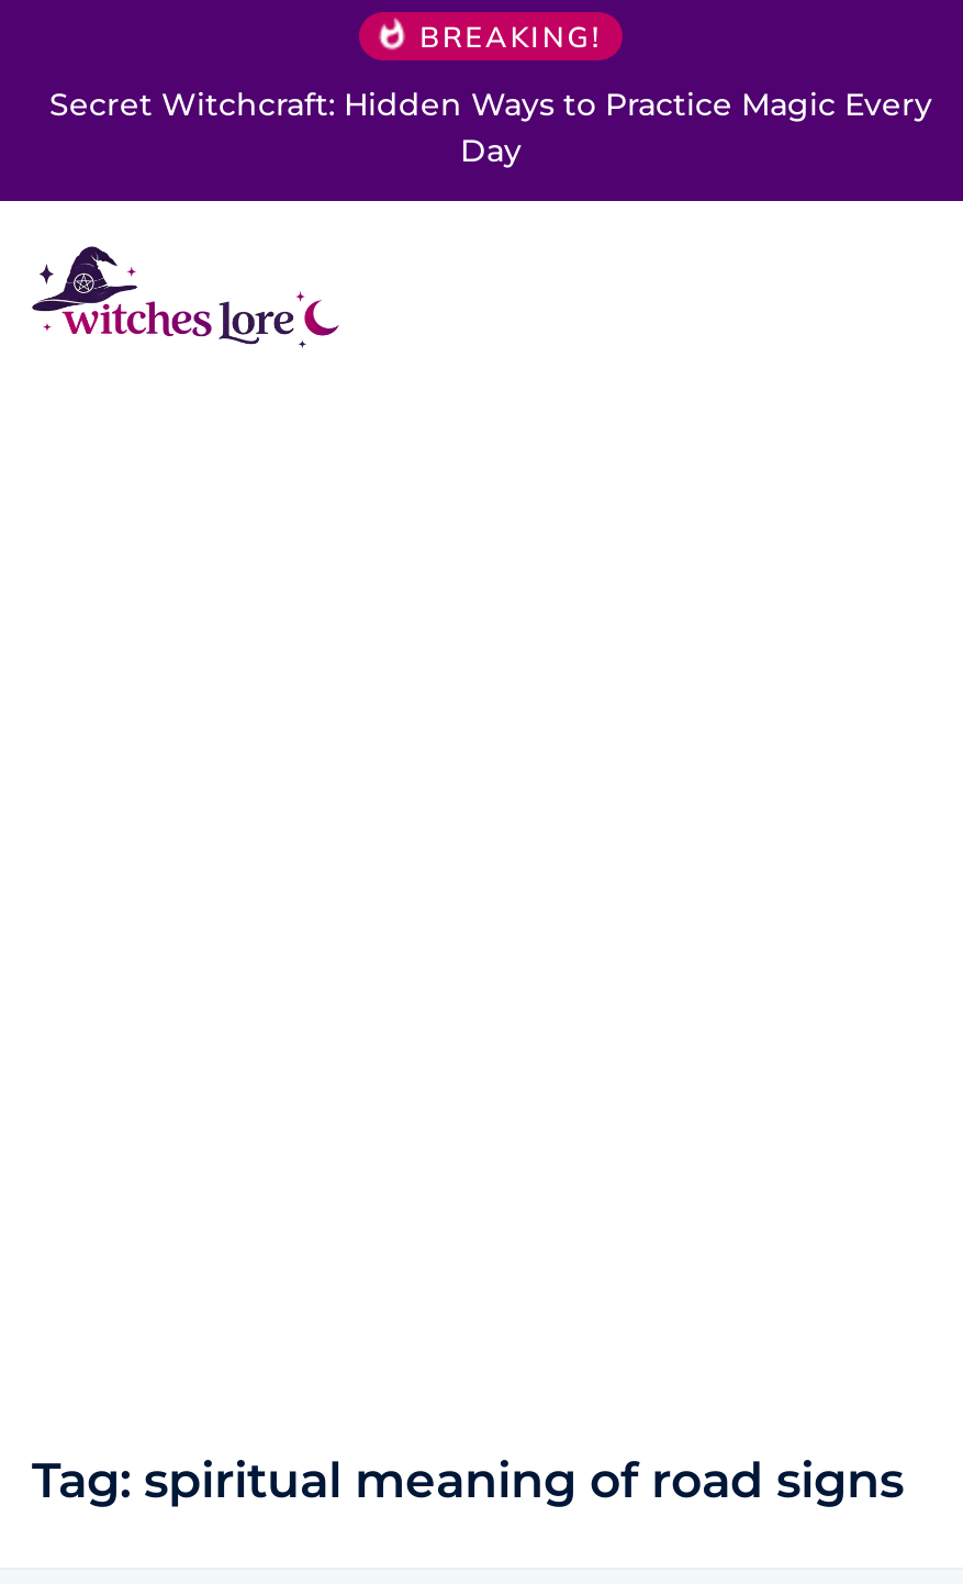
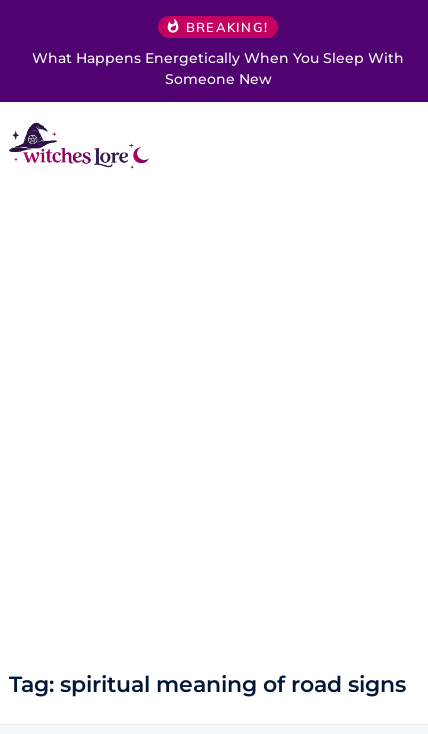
- Secret Witchcraft: Hidden Ways to Practice Magic Every
- Day
+ What Happens Energetically When You Sleep With
+ Someone New
